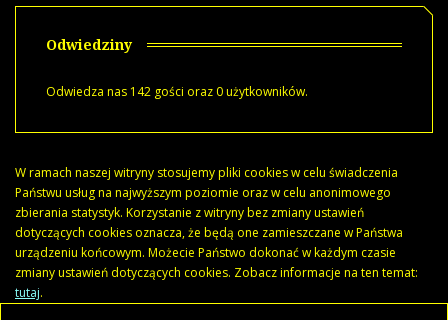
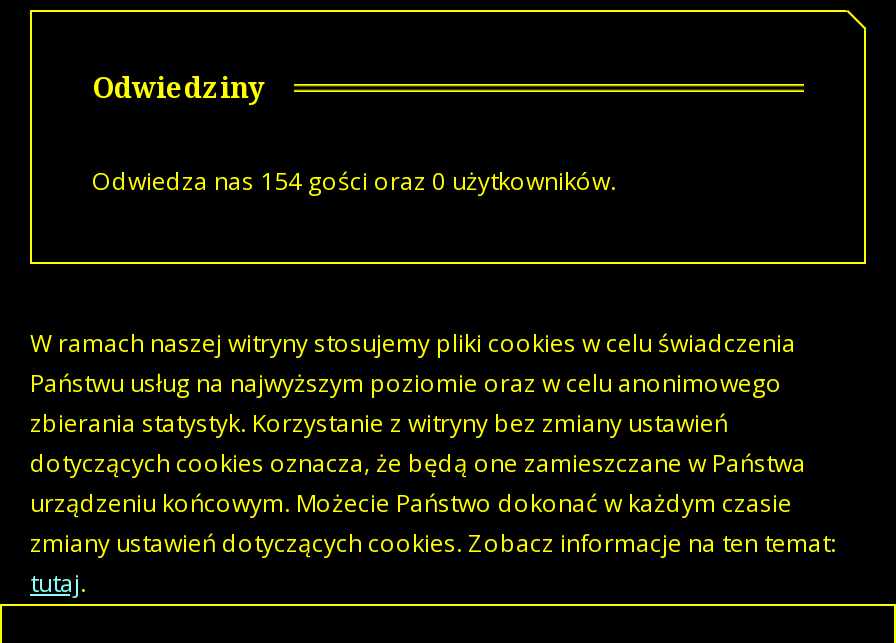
- Odwiedza nas 142 gości oraz 0 użytkowników.
+ Odwiedza nas 154 gości oraz 0 użytkowników.
